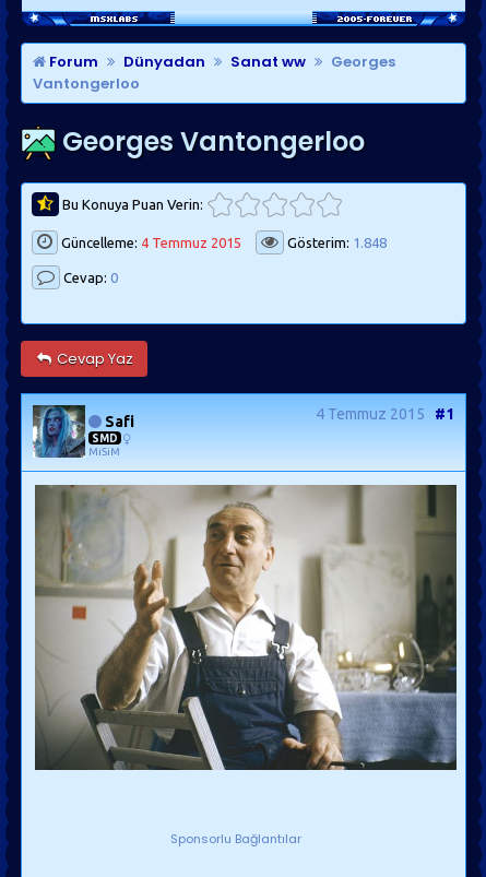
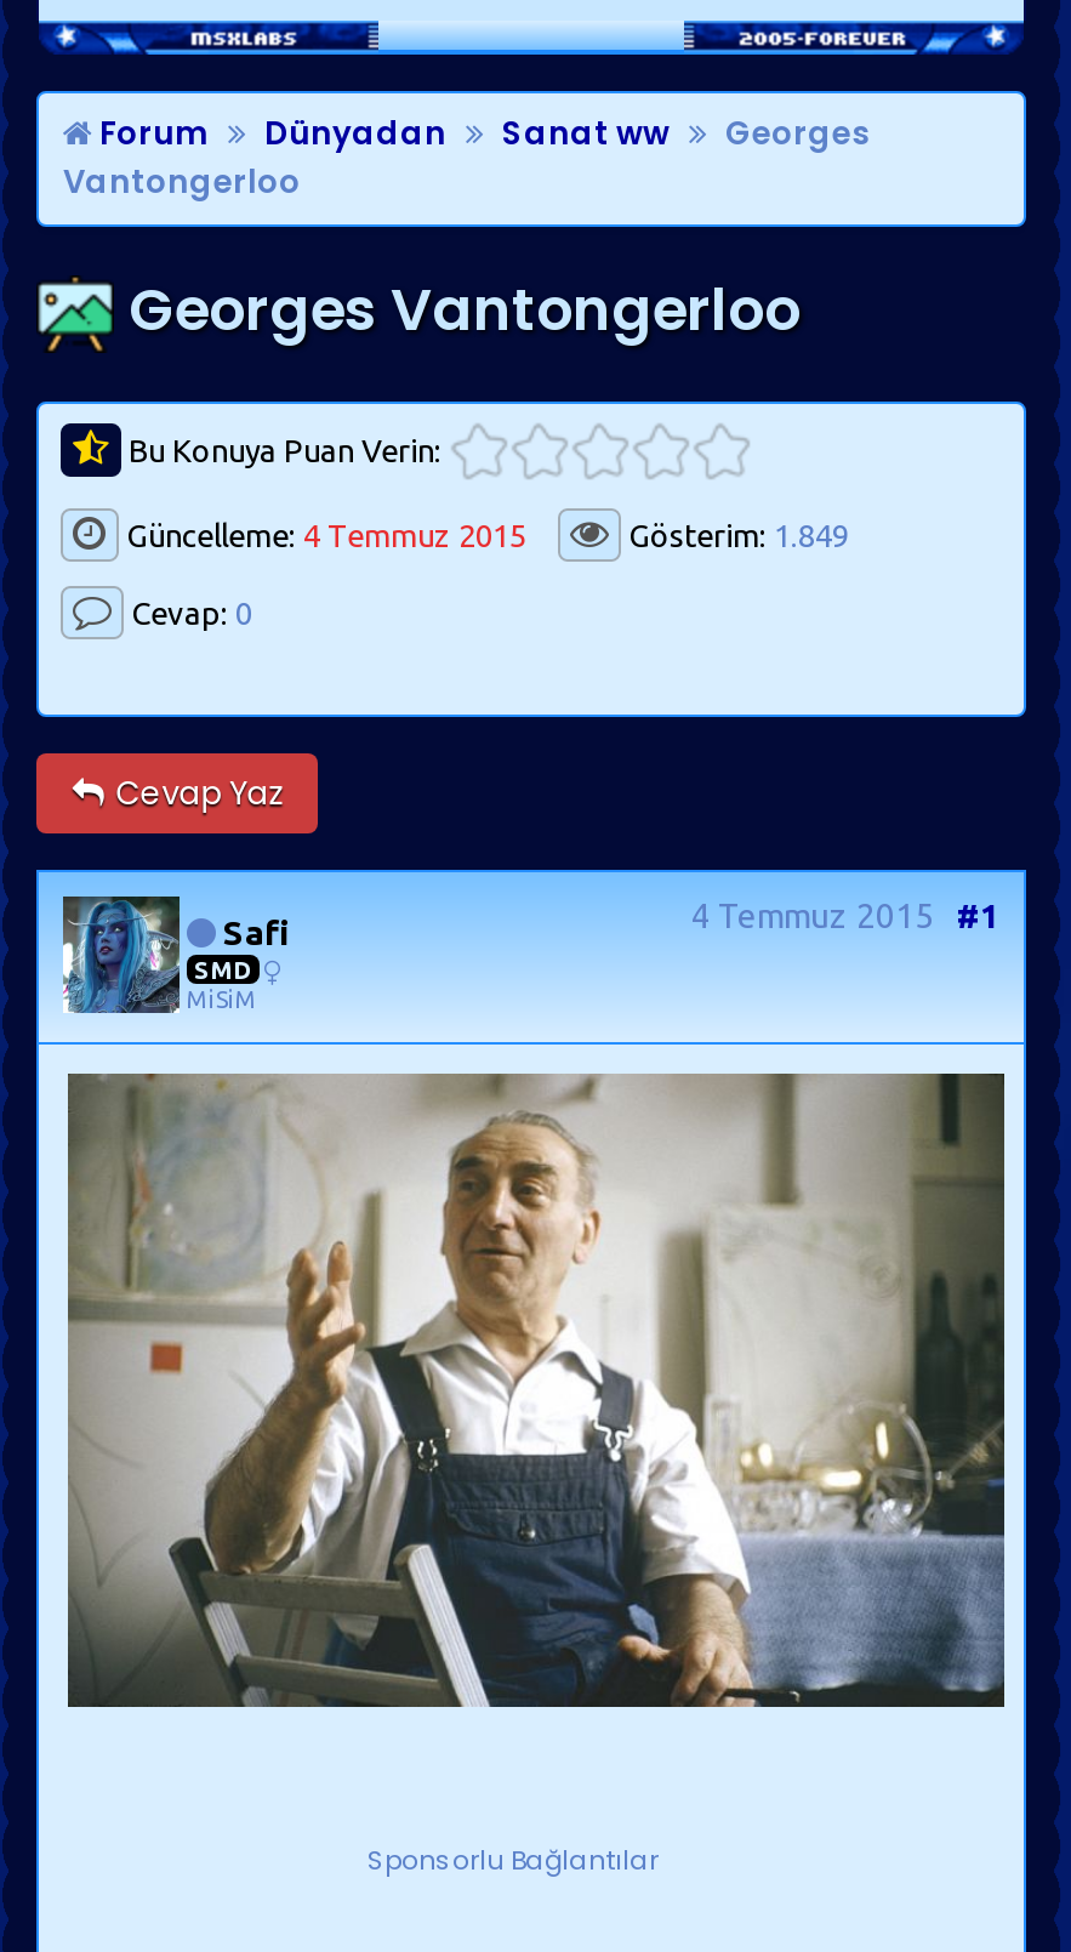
- Gösterim: 1.848
+ Gösterim: 1.849
